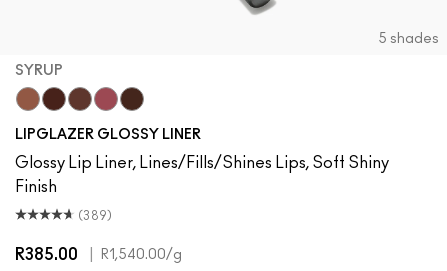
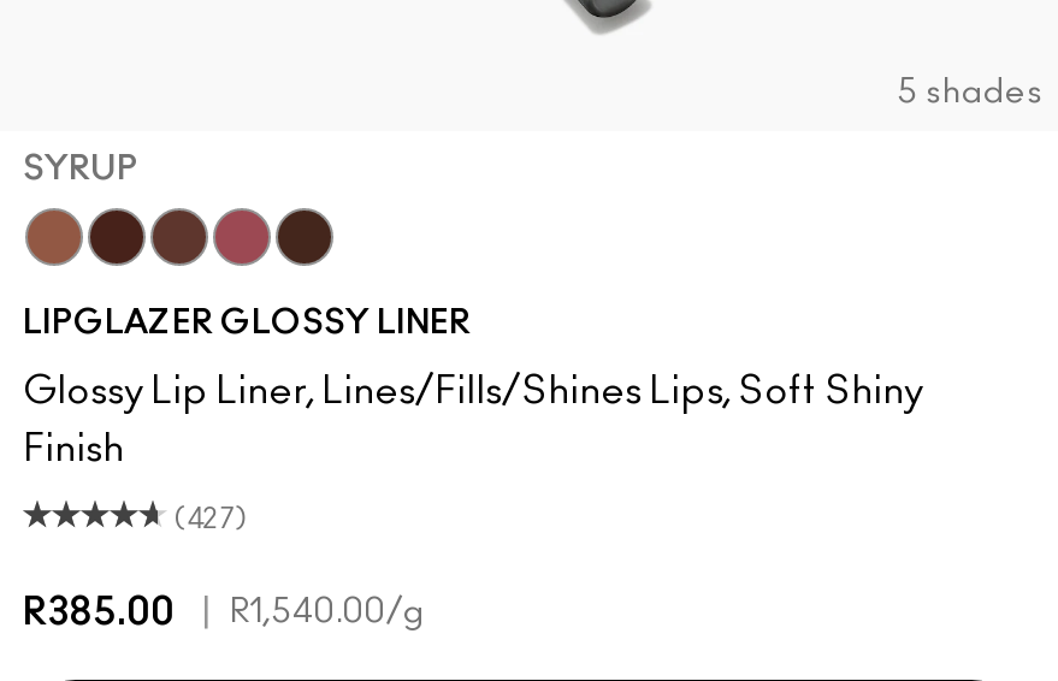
- (389)
+ (427)
